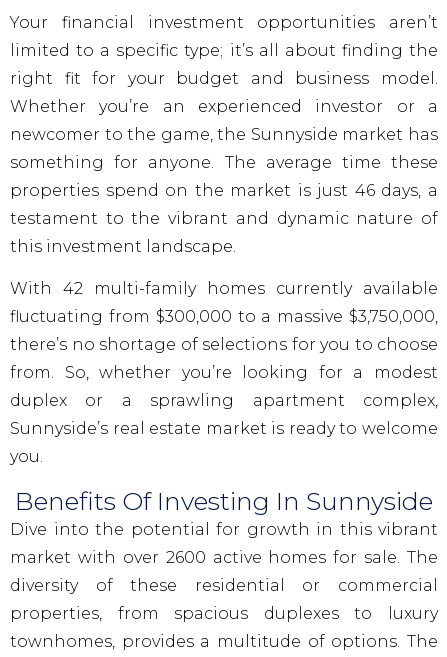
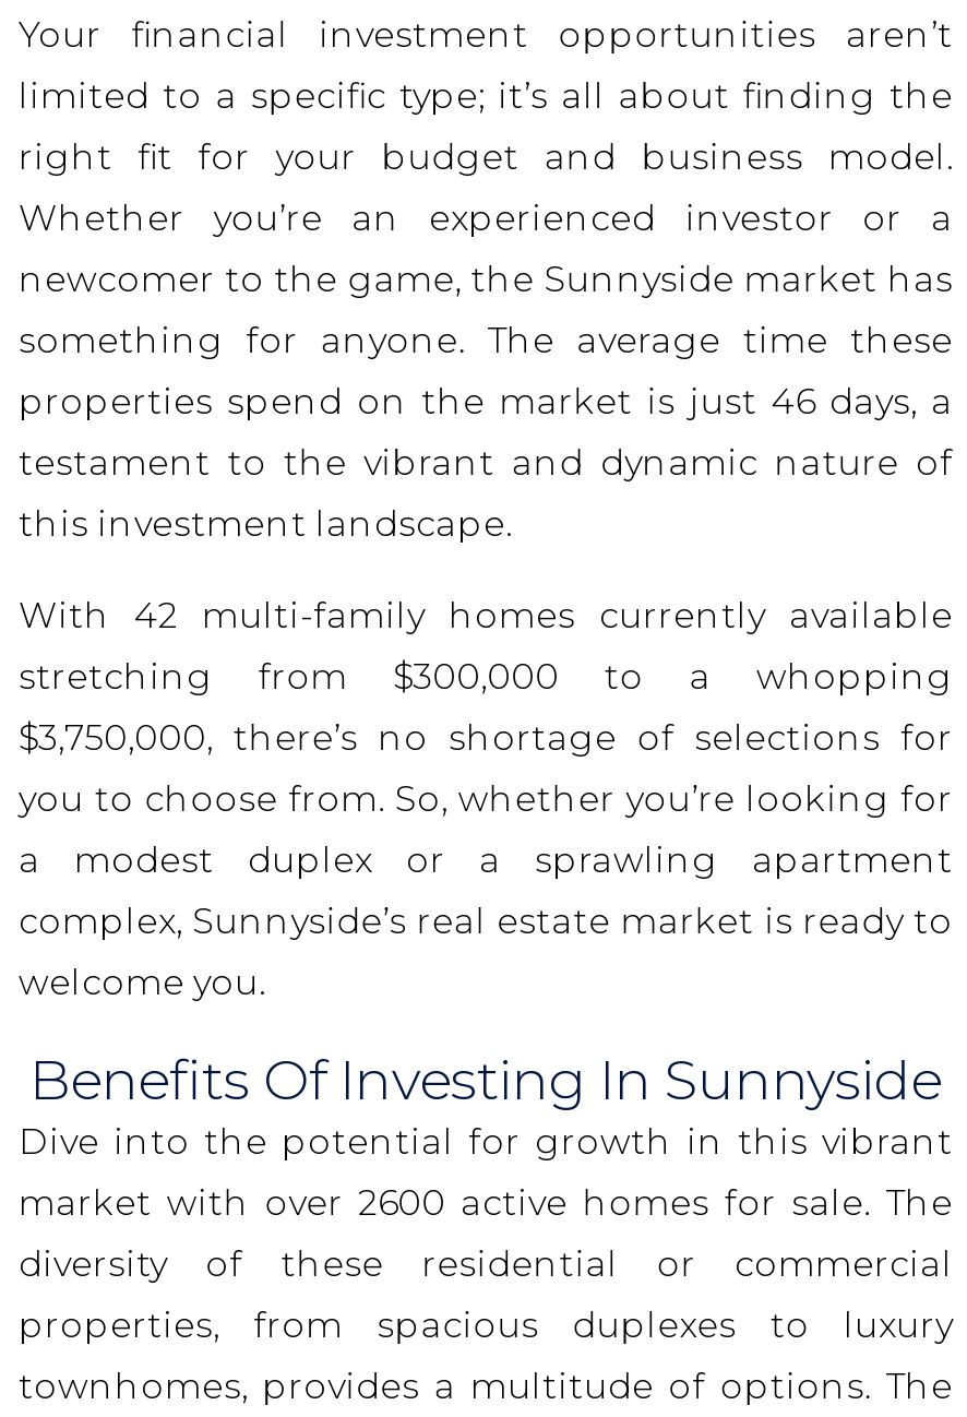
- fluctuating from $300,000 to a massive $3,750,000,
+ stretching from $300,000 to a whopping

- there’s no shortage of selections for you to choose
+ $3,750,000, there’s no shortage of selections for

- from. So, whether you’re looking for a modest
+ you to choose from. So, whether you’re looking for

- duplex or a sprawling apartment complex,
+ a modest duplex or a sprawling apartment

- Sunnyside’s real estate market is ready to welcome
+ complex, Sunnyside’s real estate market is ready to

- you.
+ welcome you.
